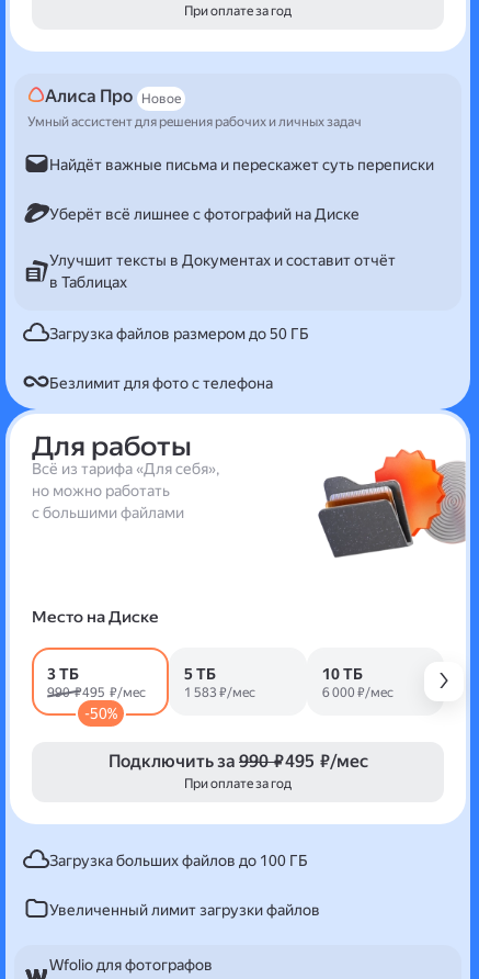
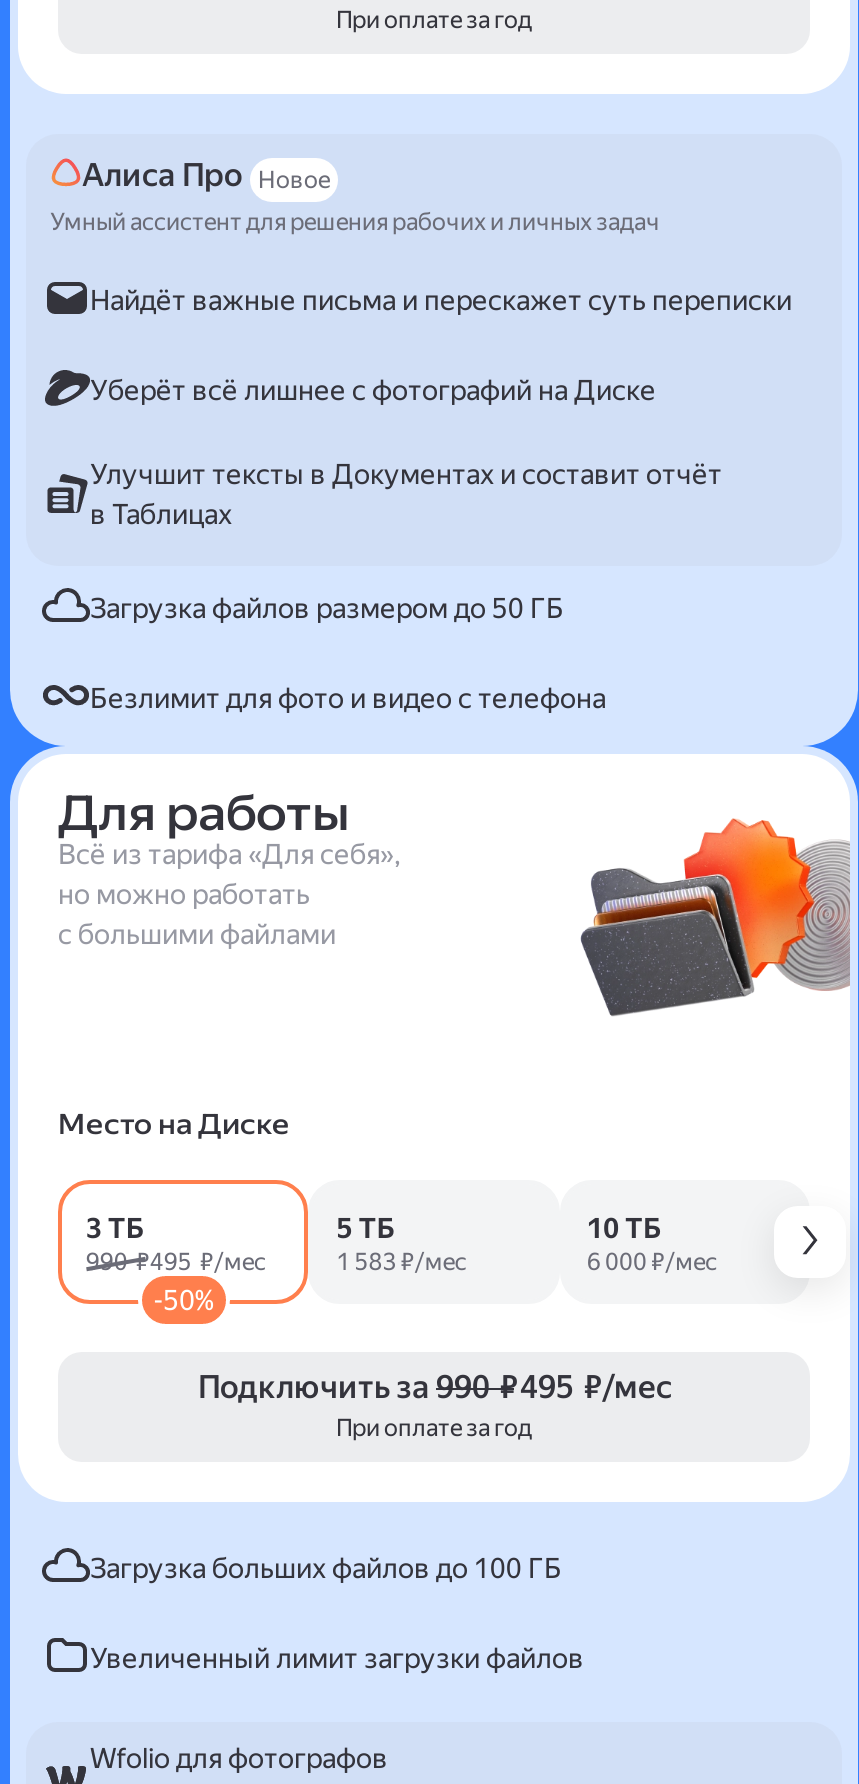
- Безлимит для фото с телефона
+ Безлимит для фото и видео с телефона
